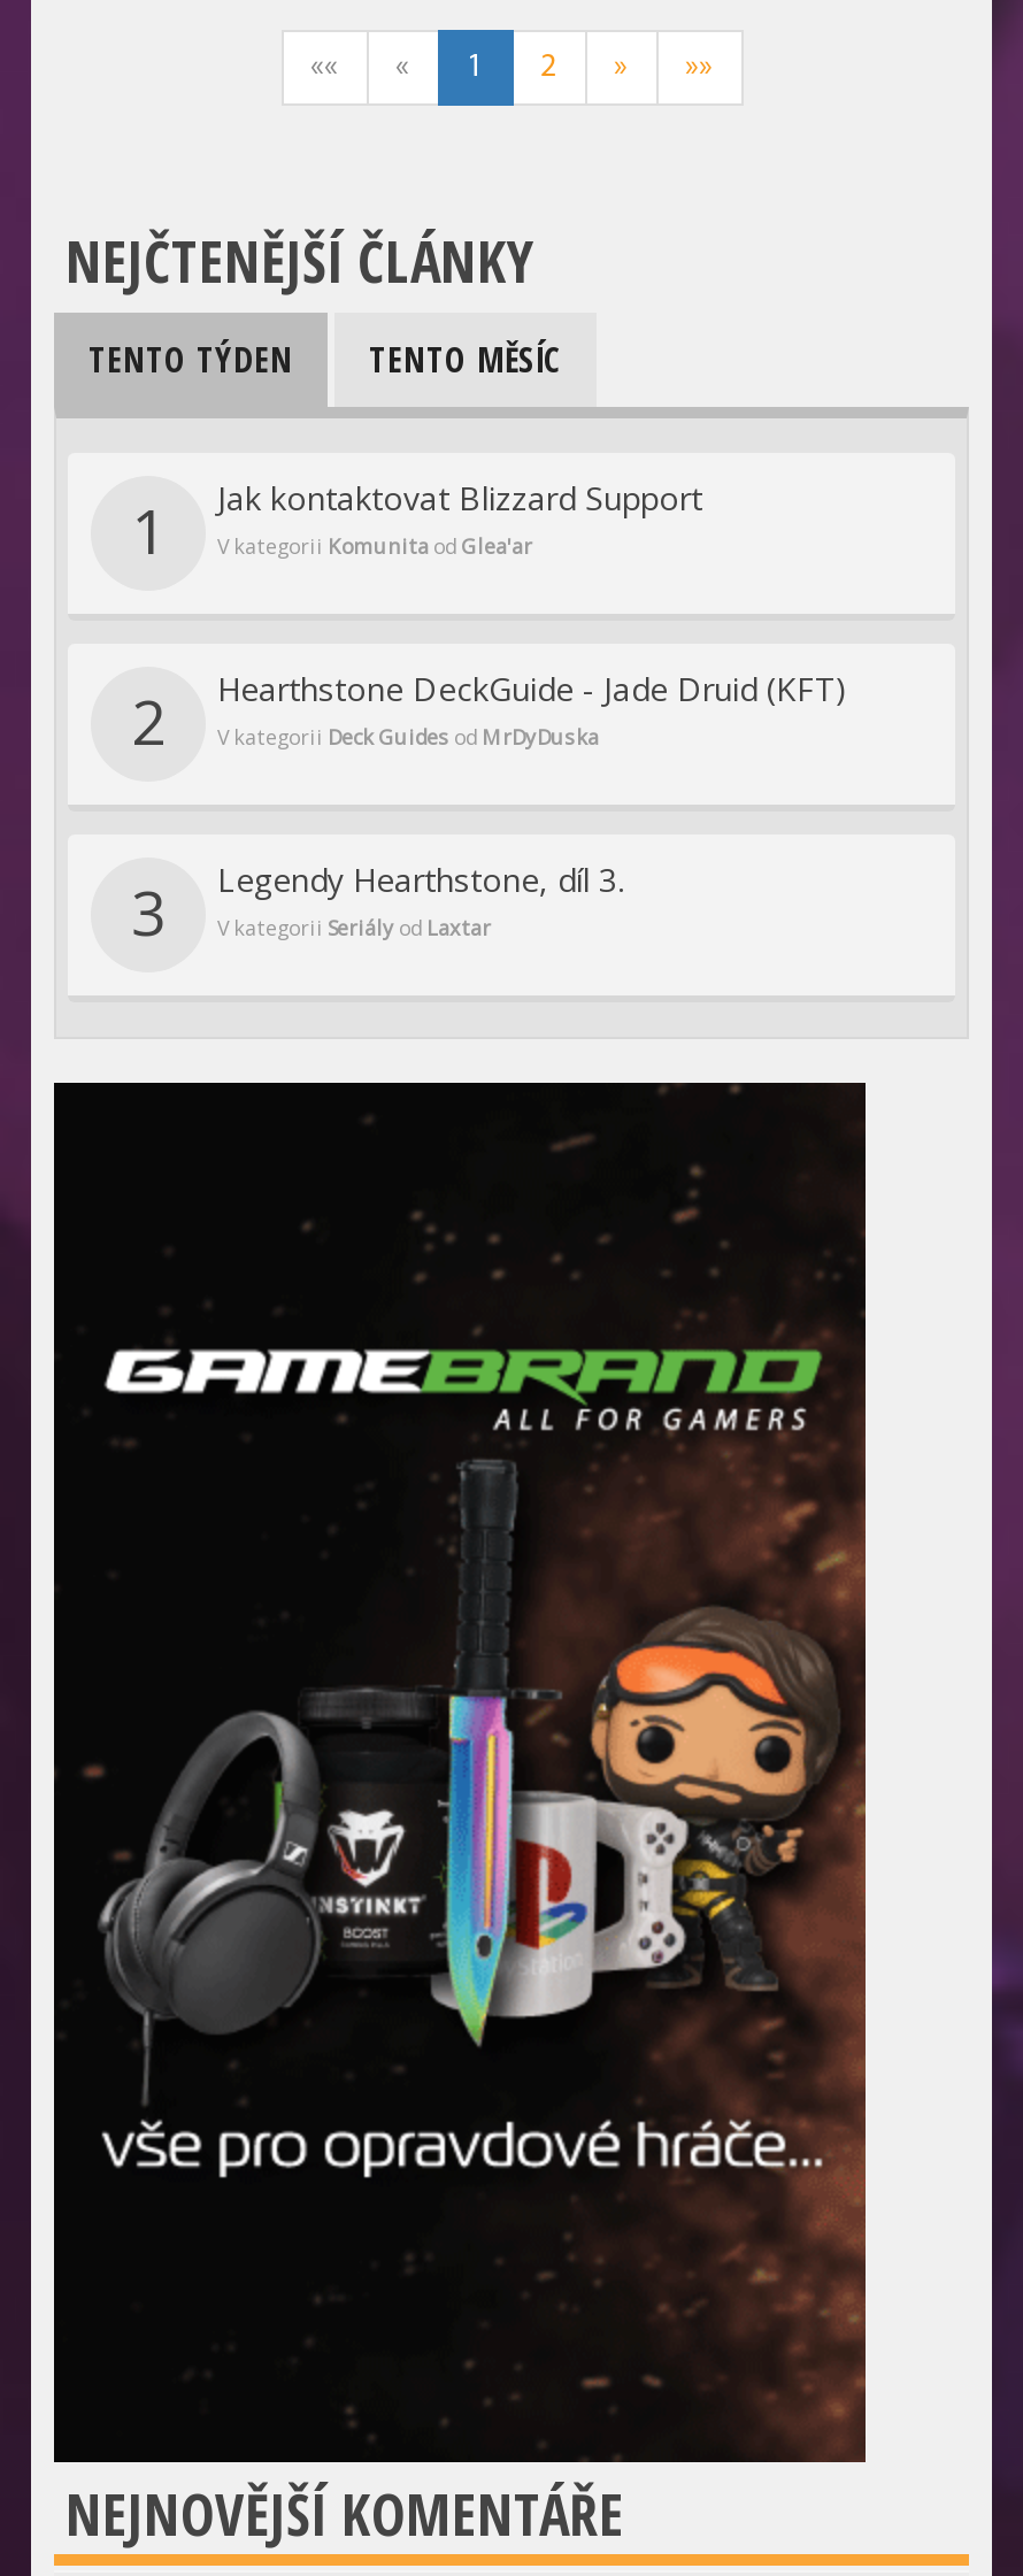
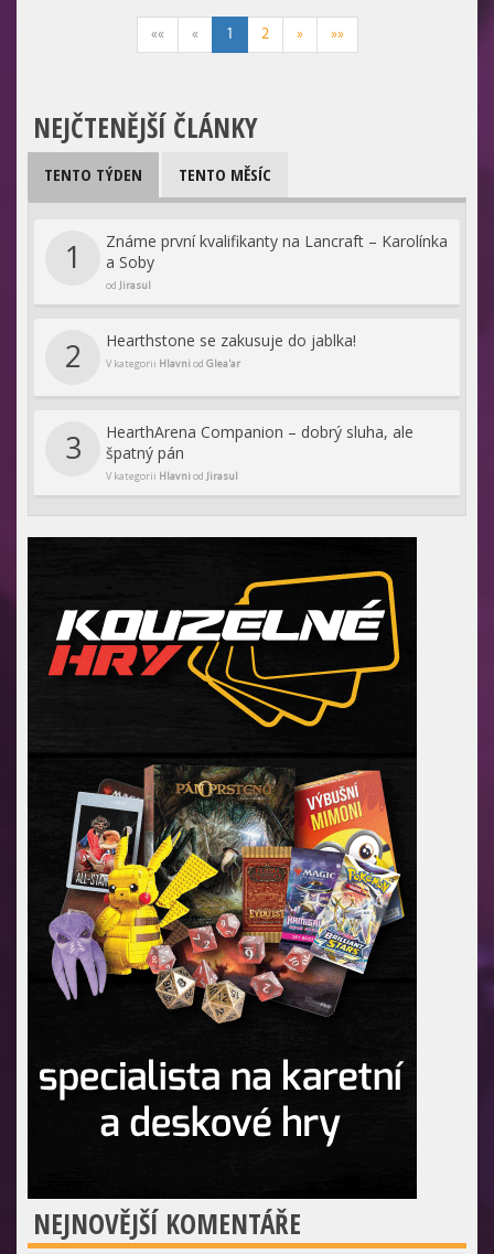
- Jak kontaktovat Blizzard Support
- V kategorii Komunita od Glea'ar
+ Známe první kvalifikanty na Lancraft – Karolínka
+ a Soby
+ od Jirasul

- Hearthstone DeckGuide - Jade Druid (KFT)
- V kategorii Deck Guides od MrDyDuska
+ Hearthstone se zakusuje do jablka!
+ V kategorii Hlavni od Glea'ar

- Legendy Hearthstone, díl 3.
- V kategorii Seriály od Laxtar
+ HearthArena Companion – dobrý sluha, ale
+ špatný pán
+ V kategorii Hlavni od Jirasul

- [image]
+ [image]
